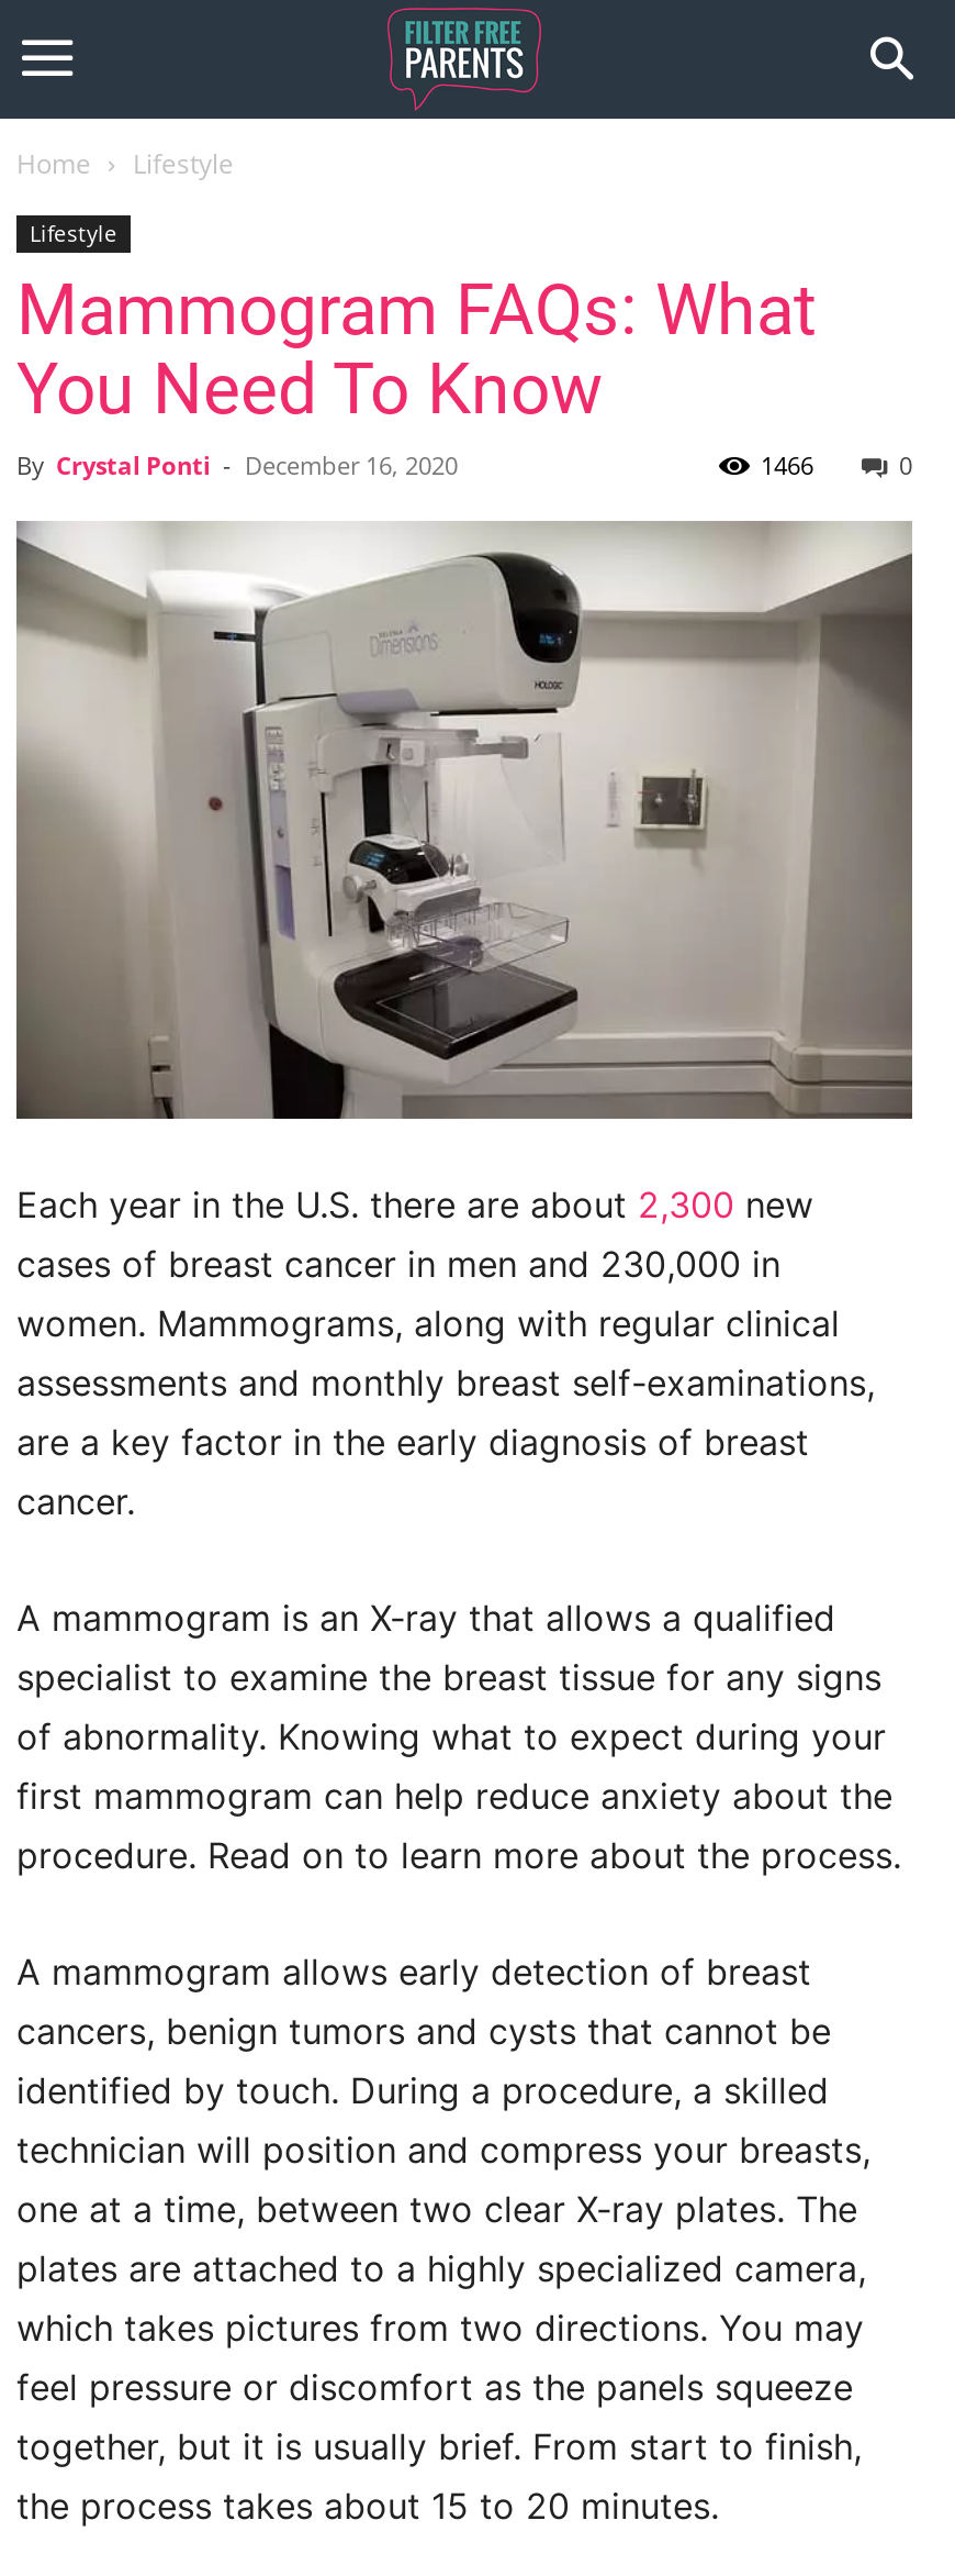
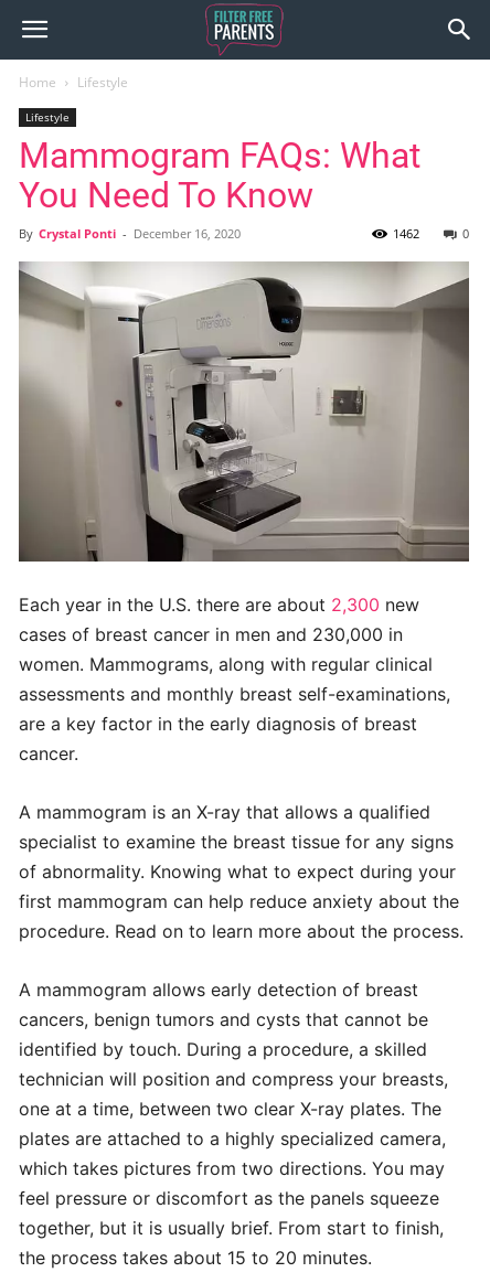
- 1466
+ 1462
